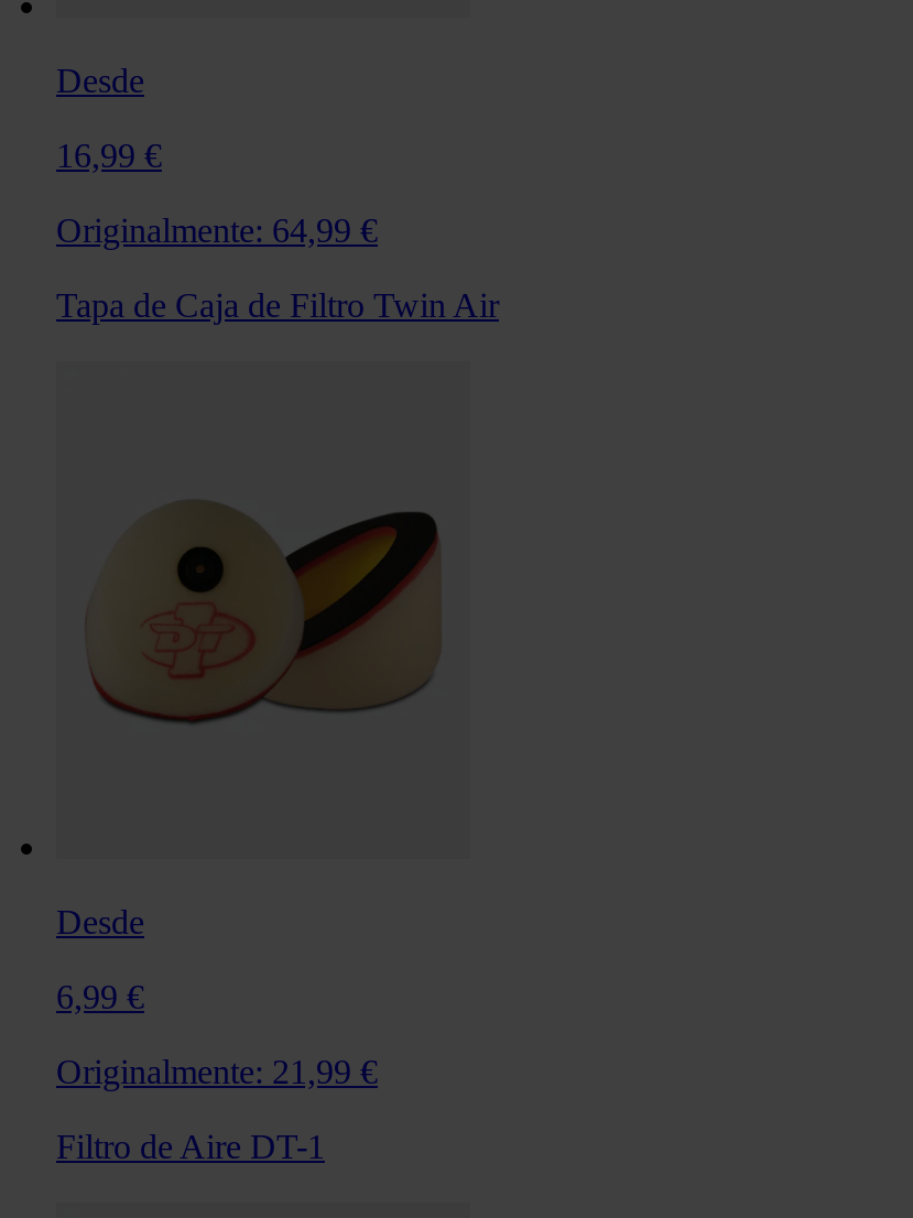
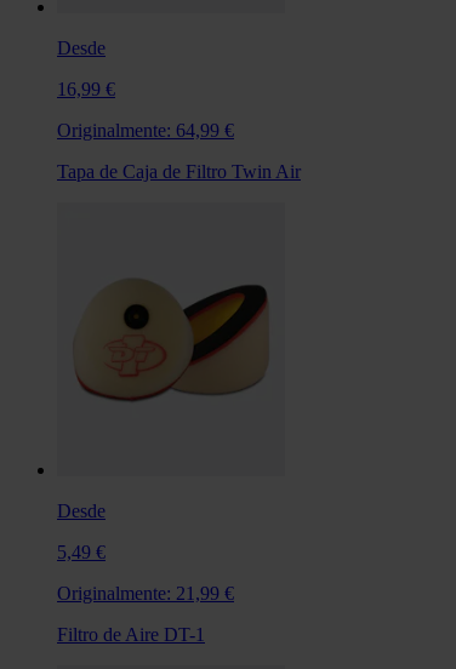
- 6,99 €
+ 5,49 €
